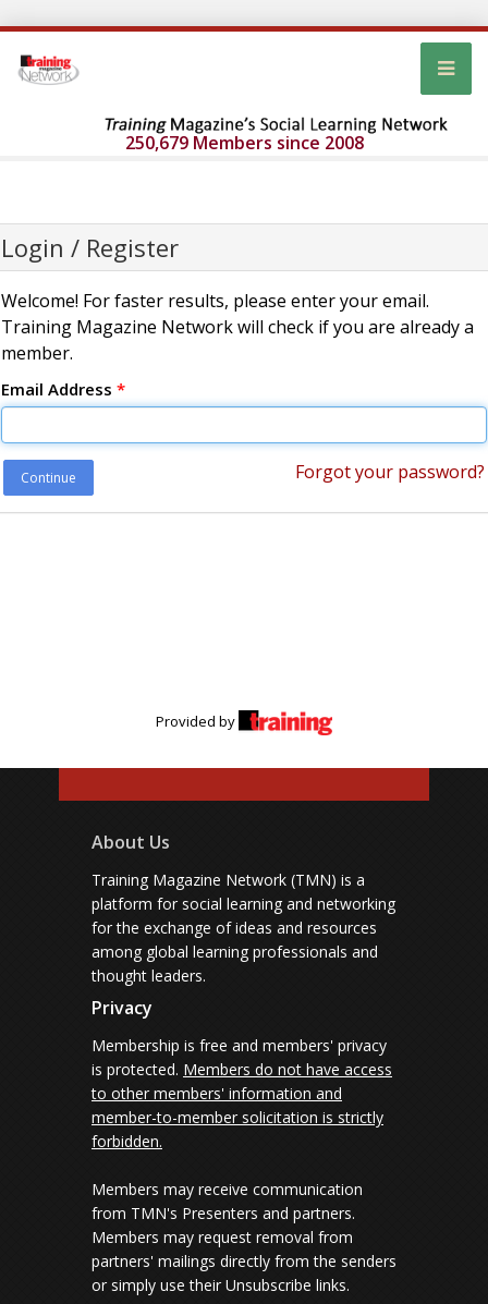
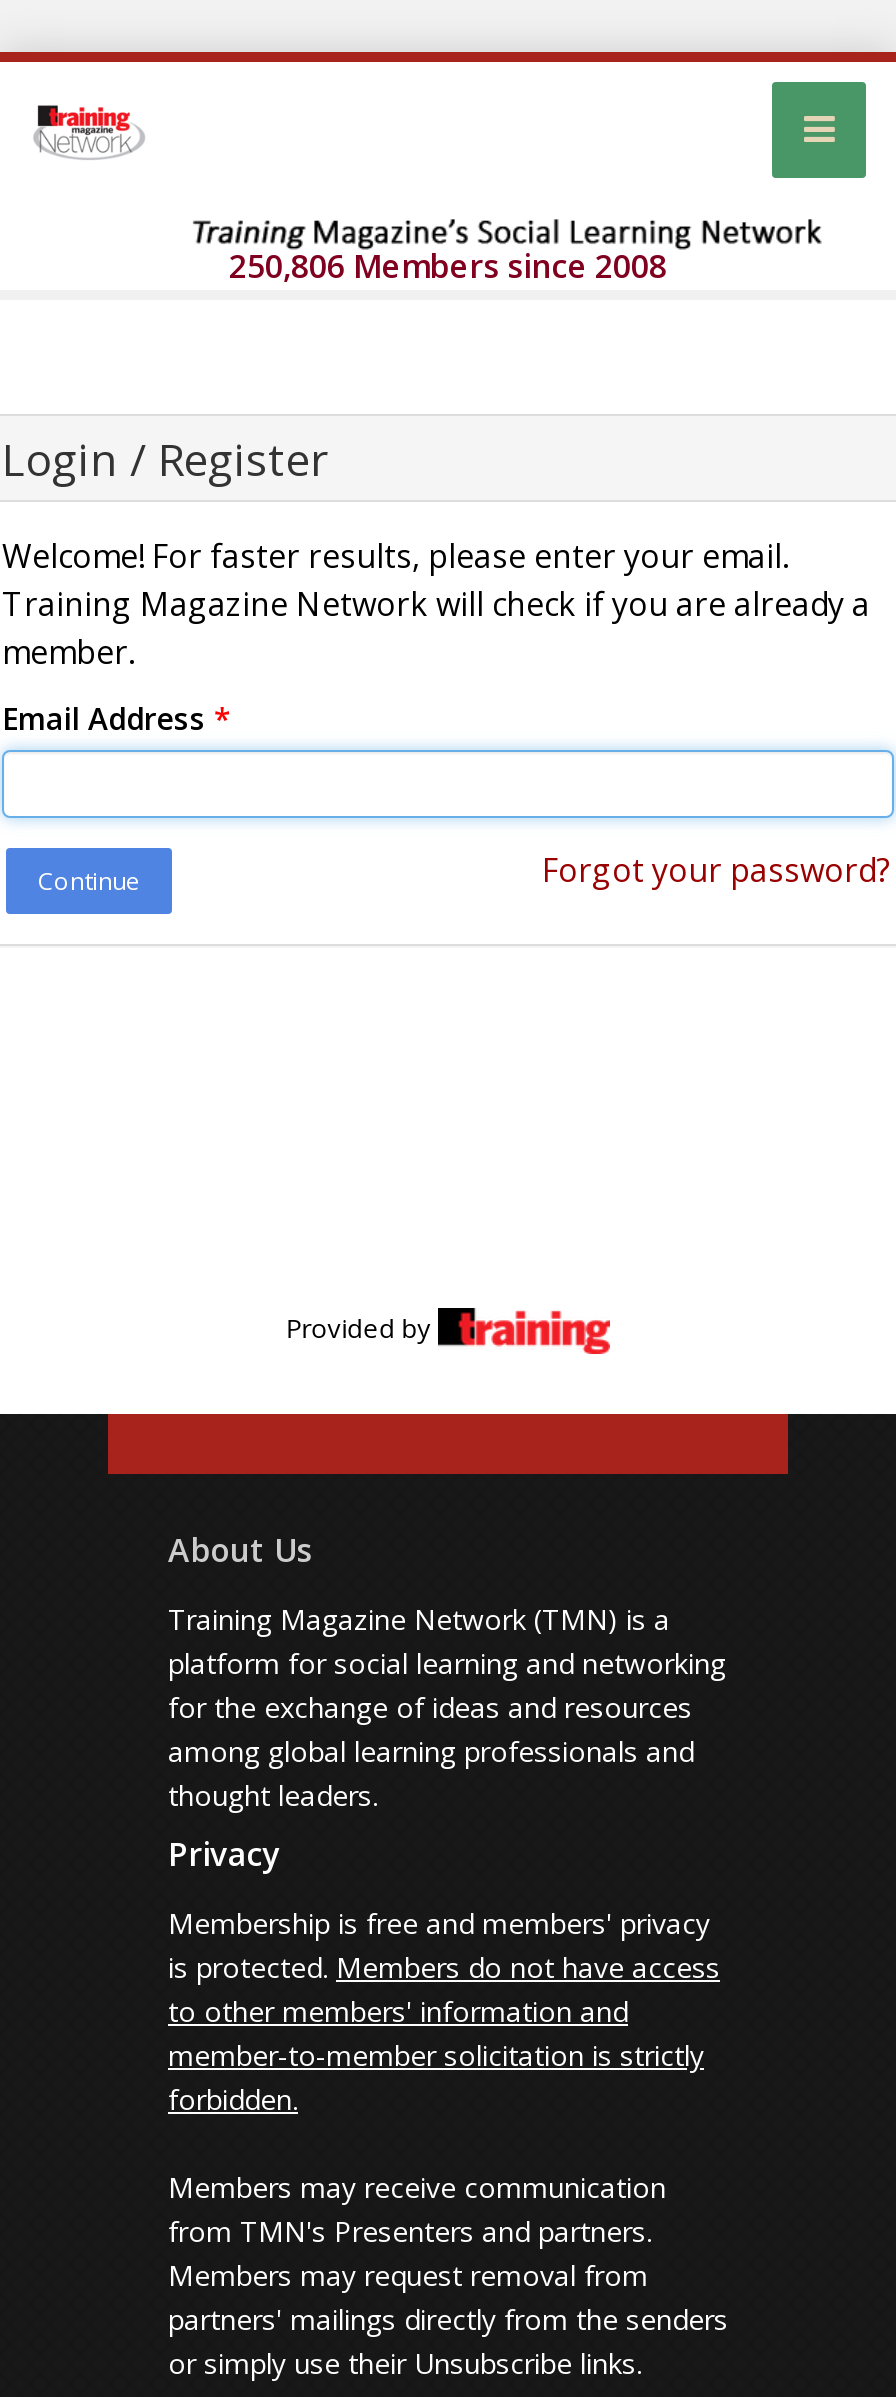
- 250,679 Members since 2008
+ 250,806 Members since 2008
